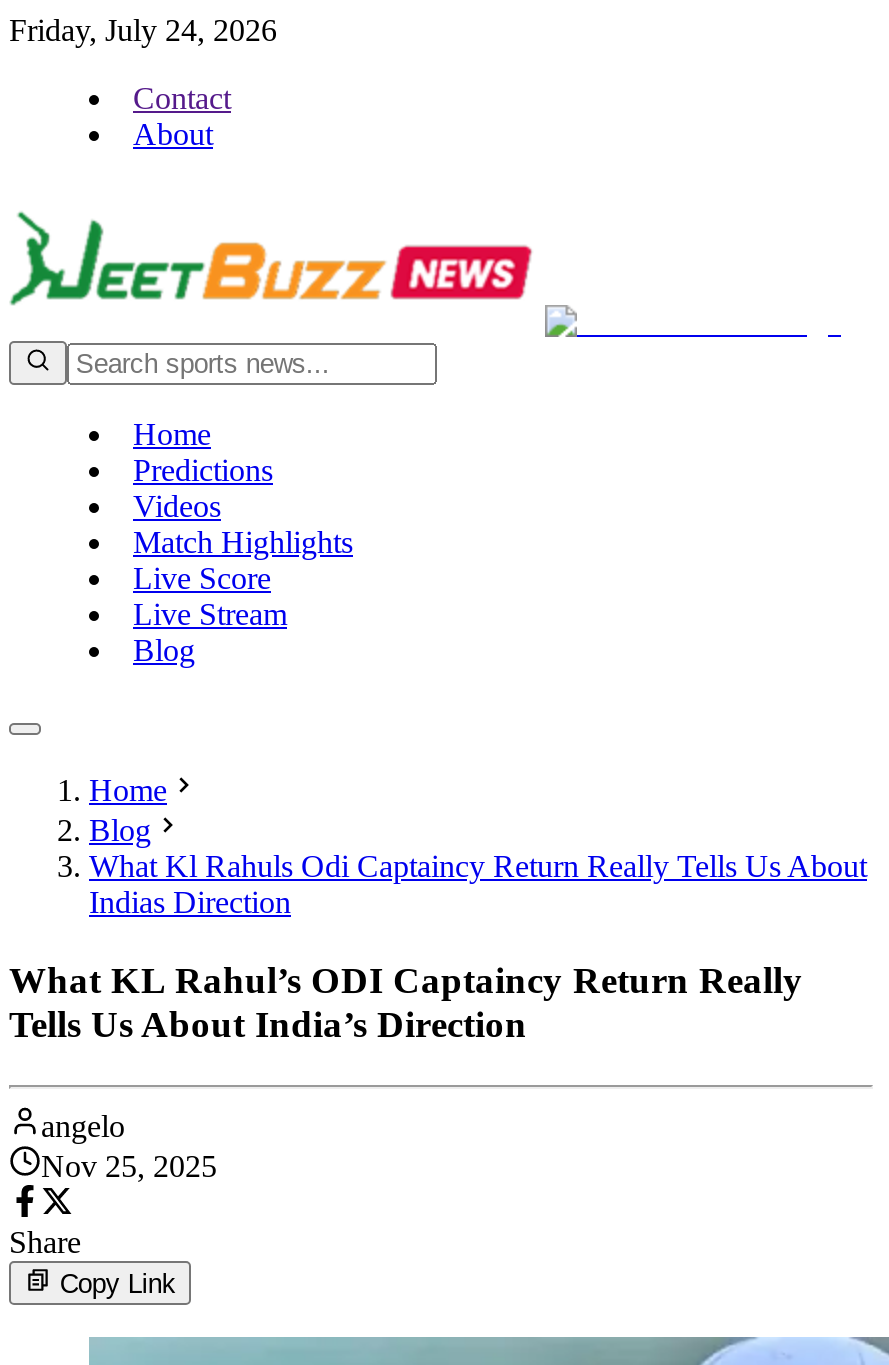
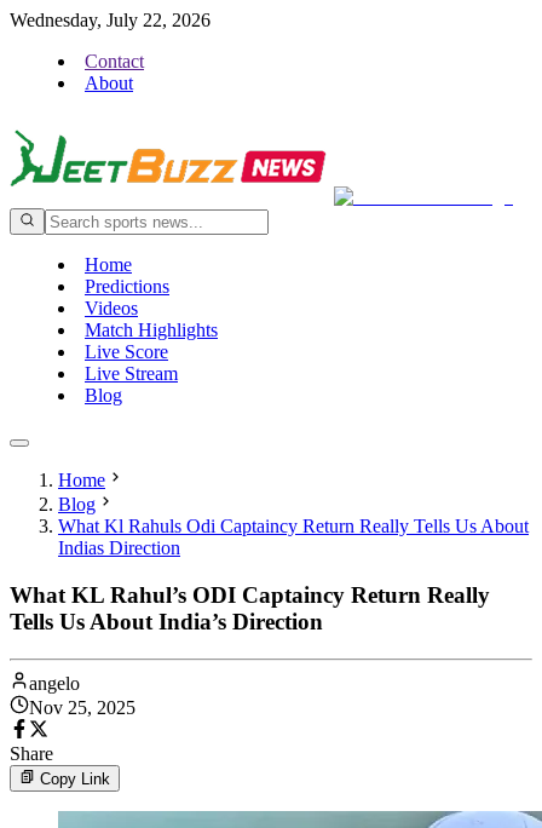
- Friday, July 24, 2026
+ Wednesday, July 22, 2026
